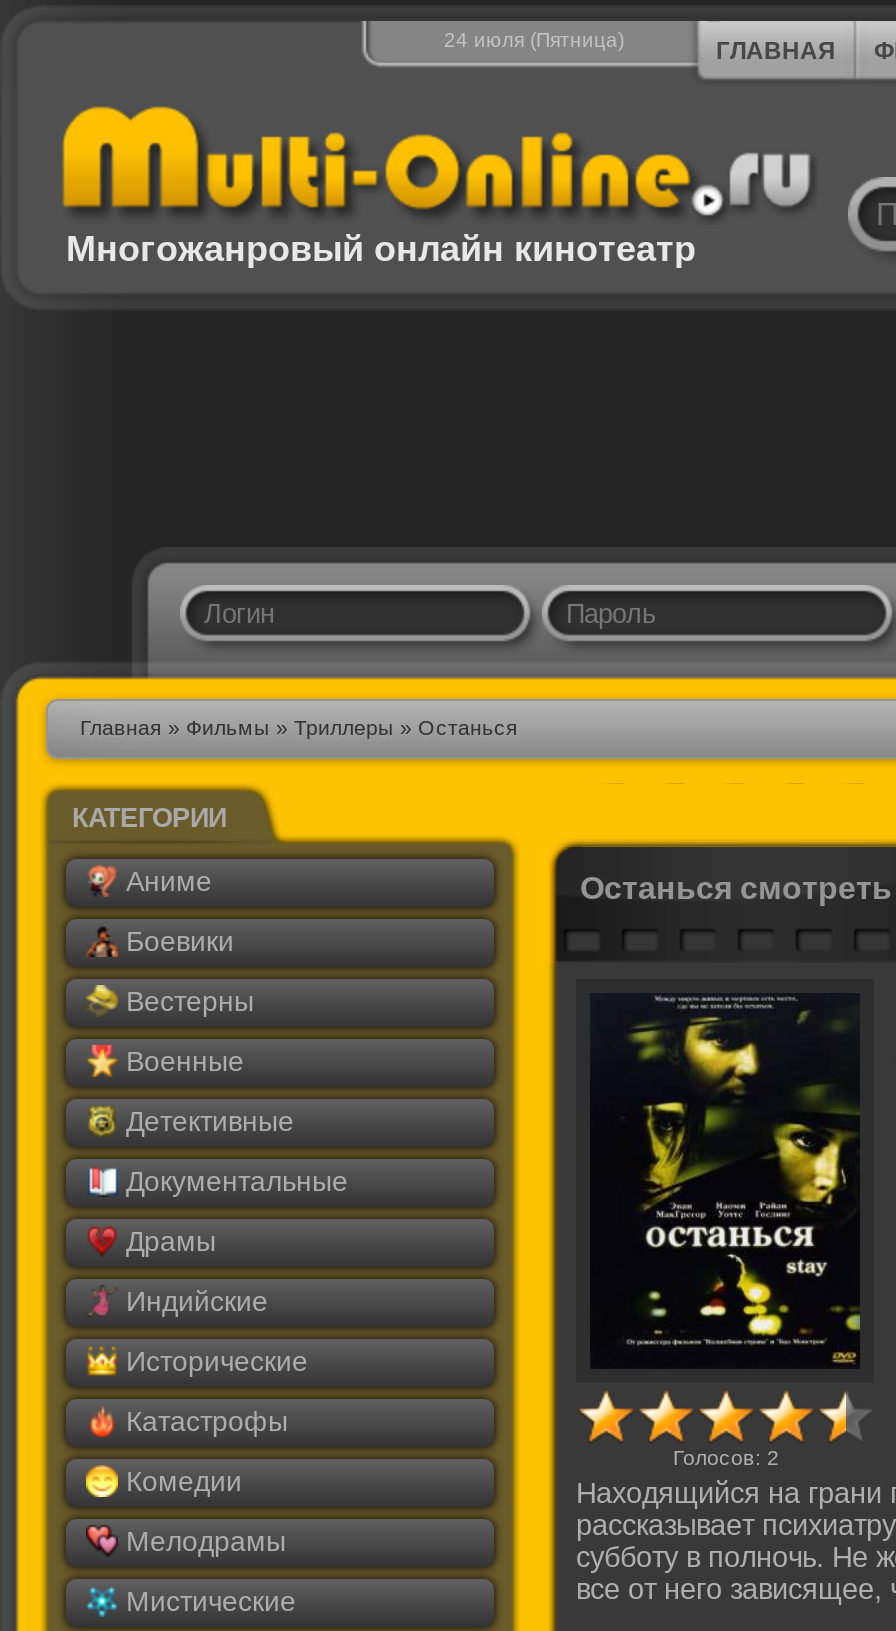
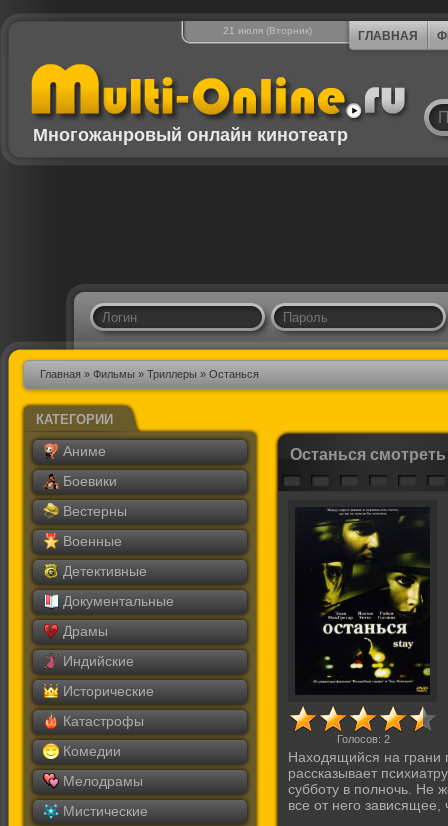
- 24 июля (Пятница)
+ 21 июля (Вторник)
